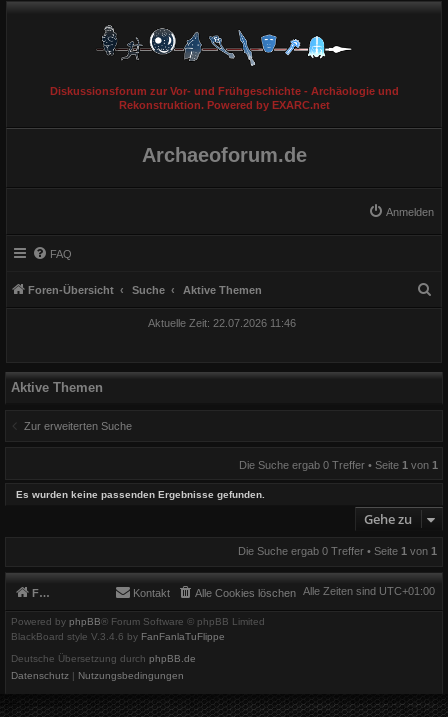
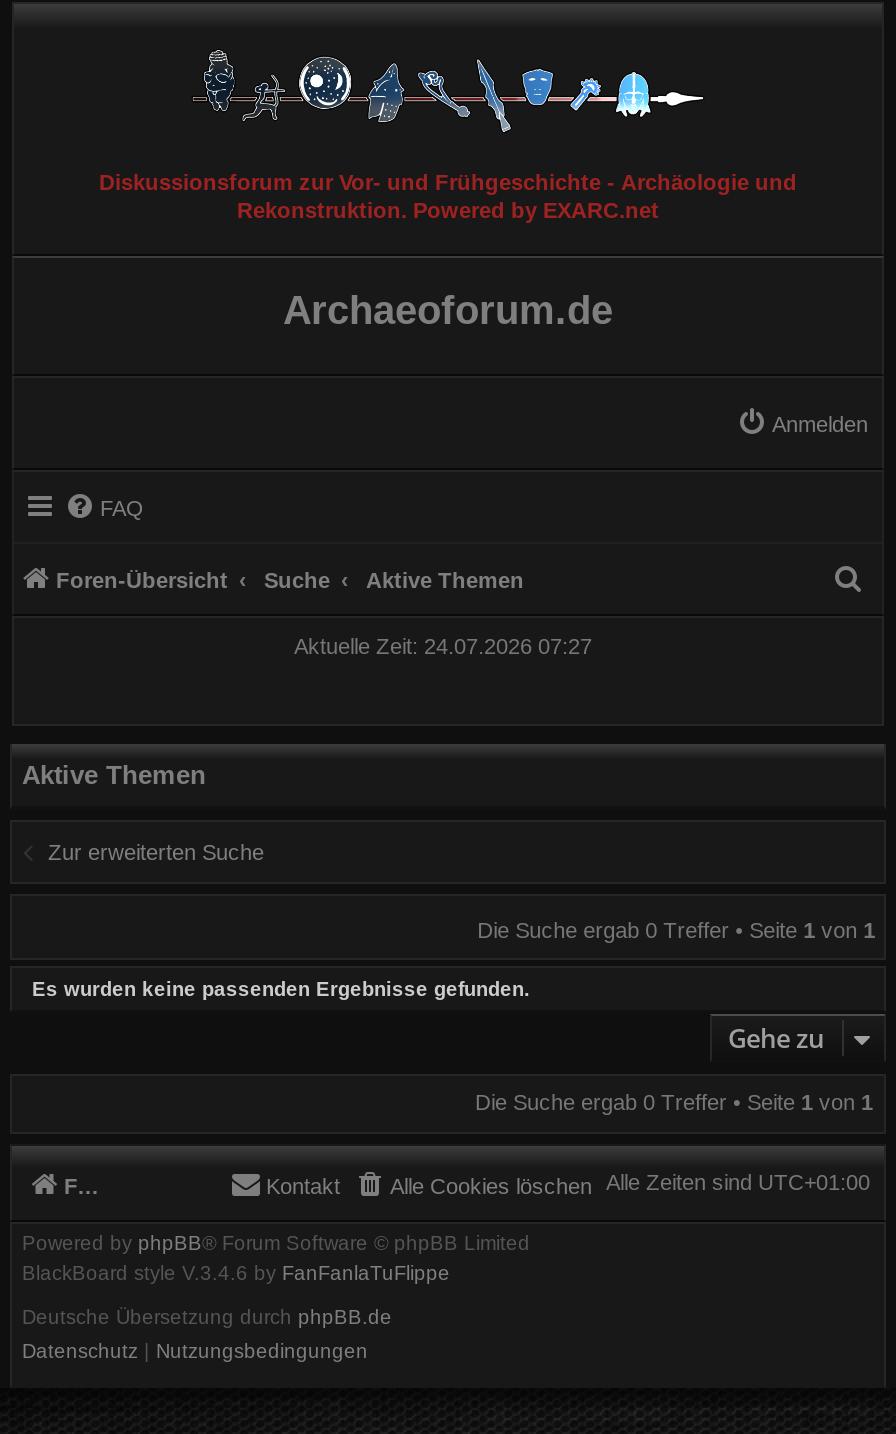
- Aktuelle Zeit: 22.07.2026 11:46
+ Aktuelle Zeit: 24.07.2026 07:27
